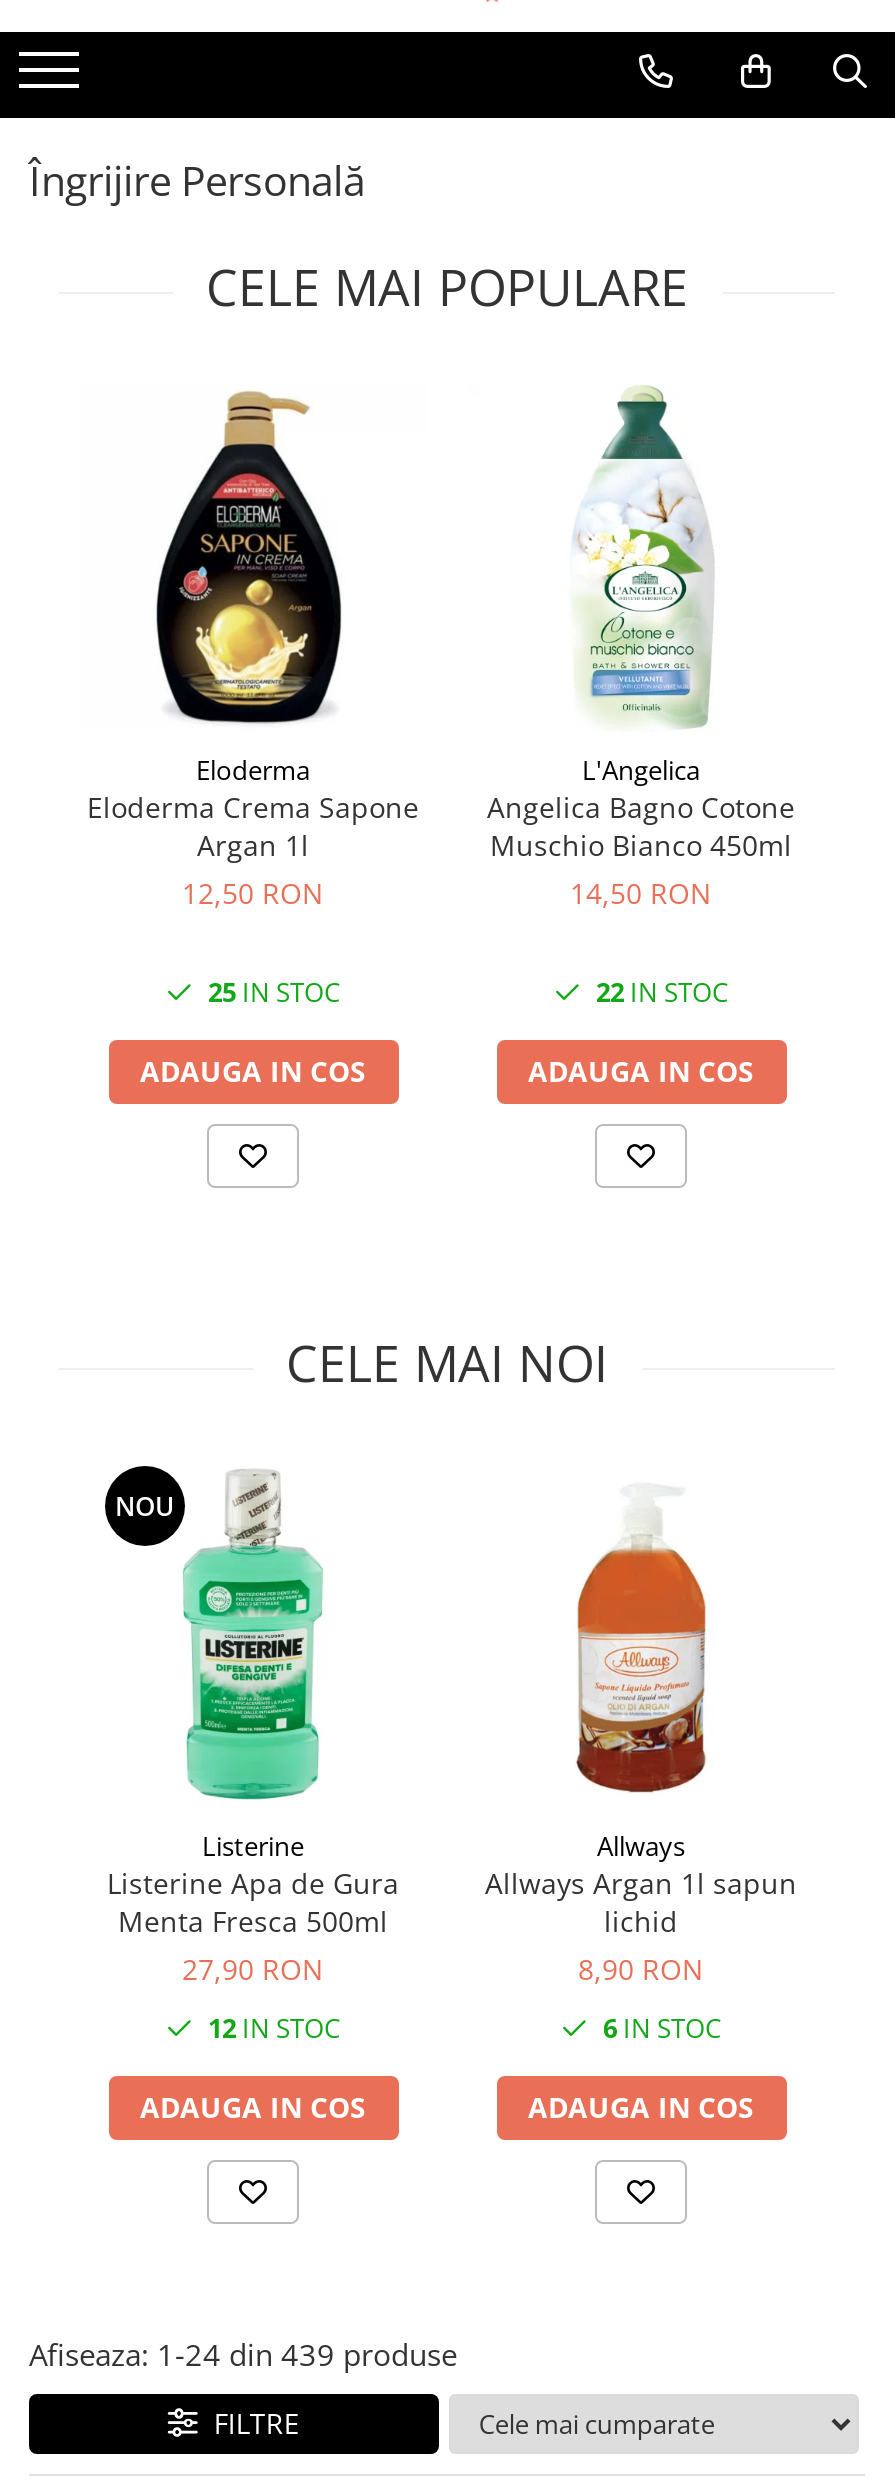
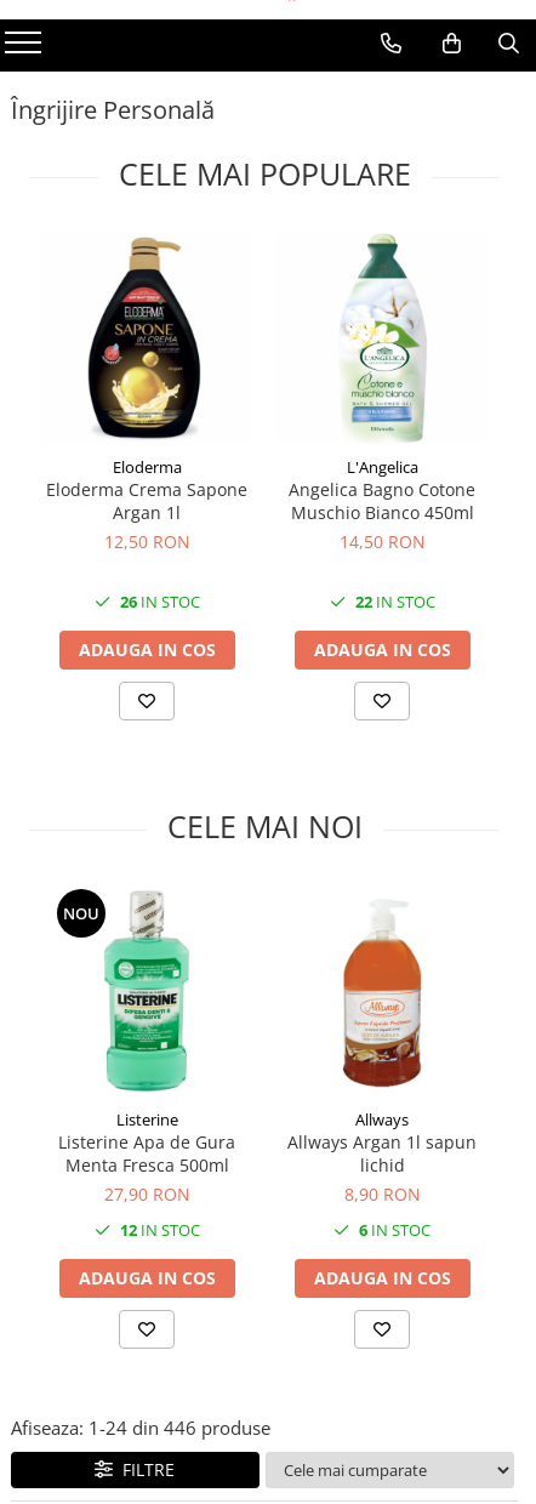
- 25 IN STOC
+ 26 IN STOC

- Afiseaza: 1- 24 din 439 produse
+ Afiseaza: 1- 24 din 446 produse
